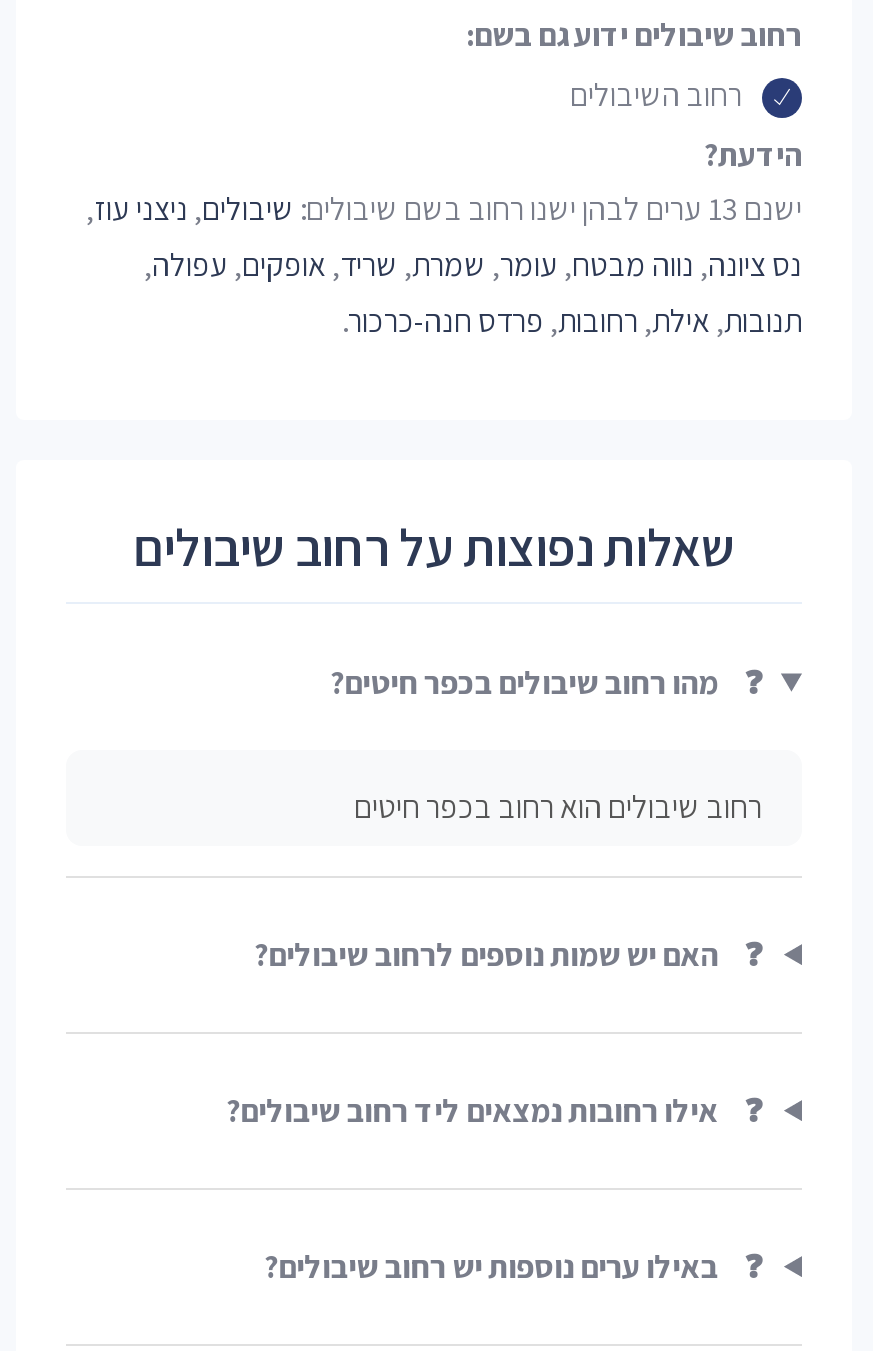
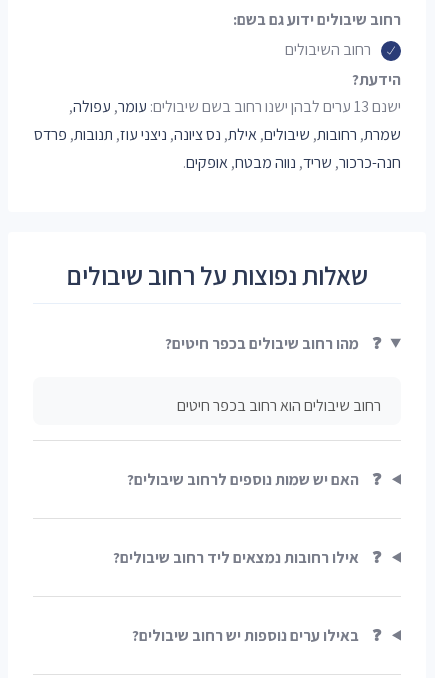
- שיבולים, ניצני עוז,
- נס ציונה, נווה מבטח, עומר, שמרת, שריד, אופקים, עפולה,
- תנובות, אילת, רחובות, פרדס חנה-כרכור.
+ עומר, עפולה,
+ שמרת, רחובות, שיבולים, אילת, נס ציונה, ניצני עוז, תנובות, פרדס
+ חנה-כרכור, שריד, נווה מבטח, אופקים.
